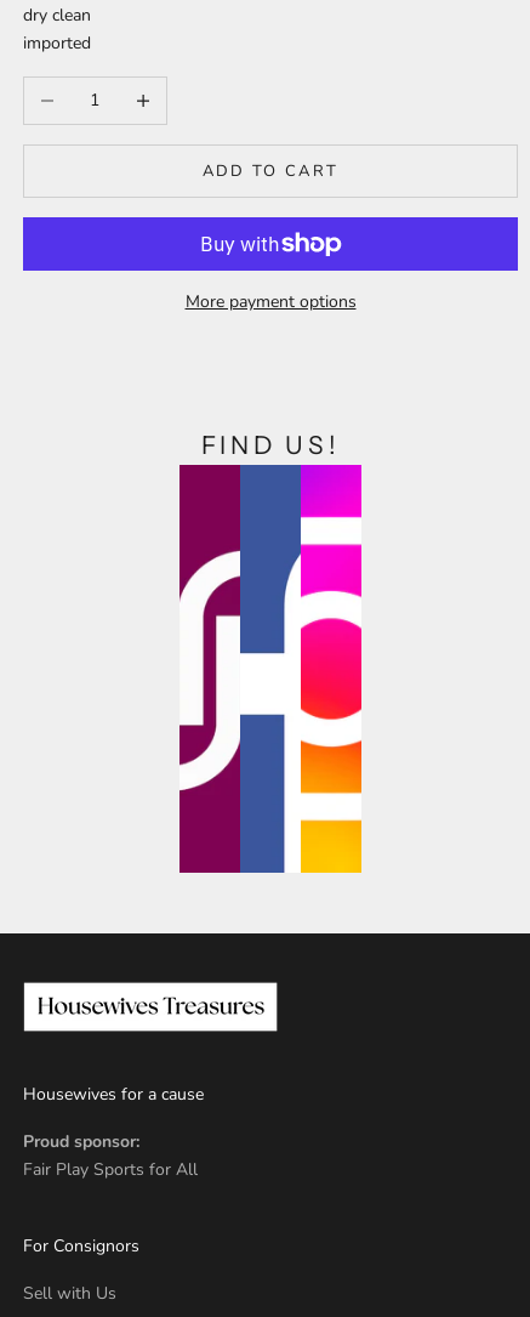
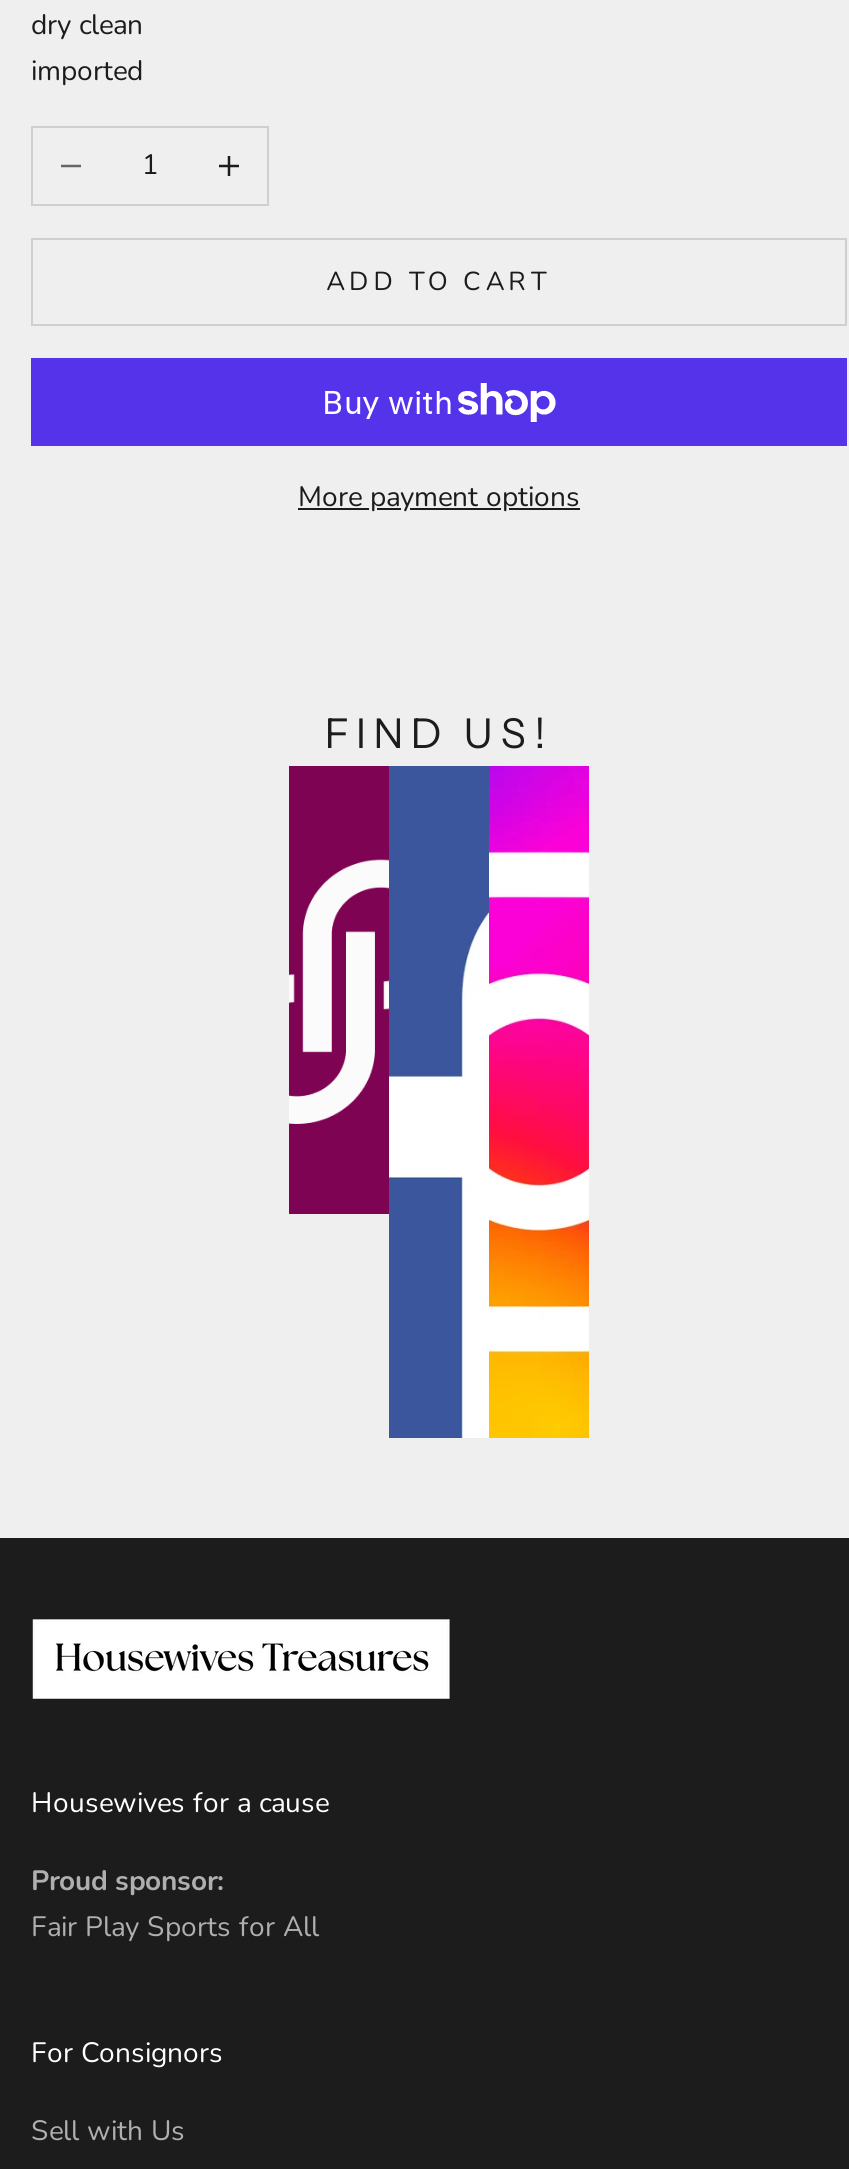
- [image]
+ [image]
